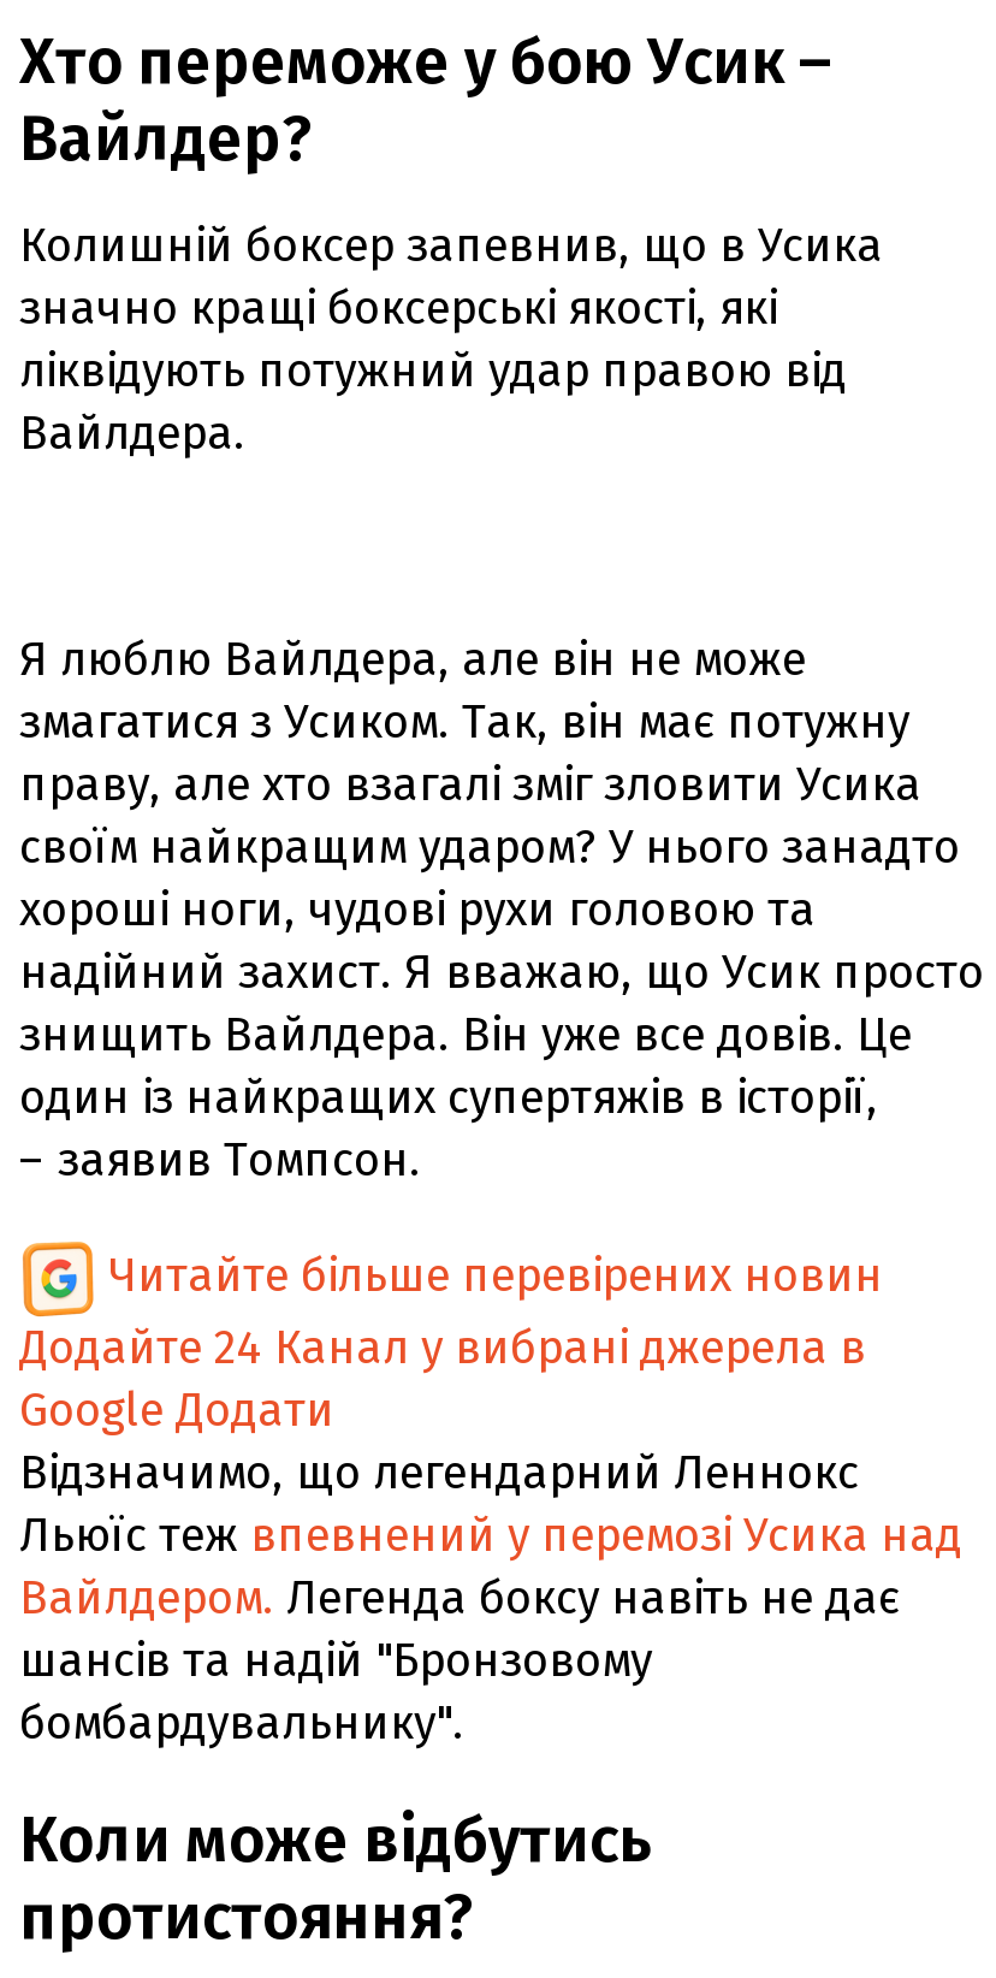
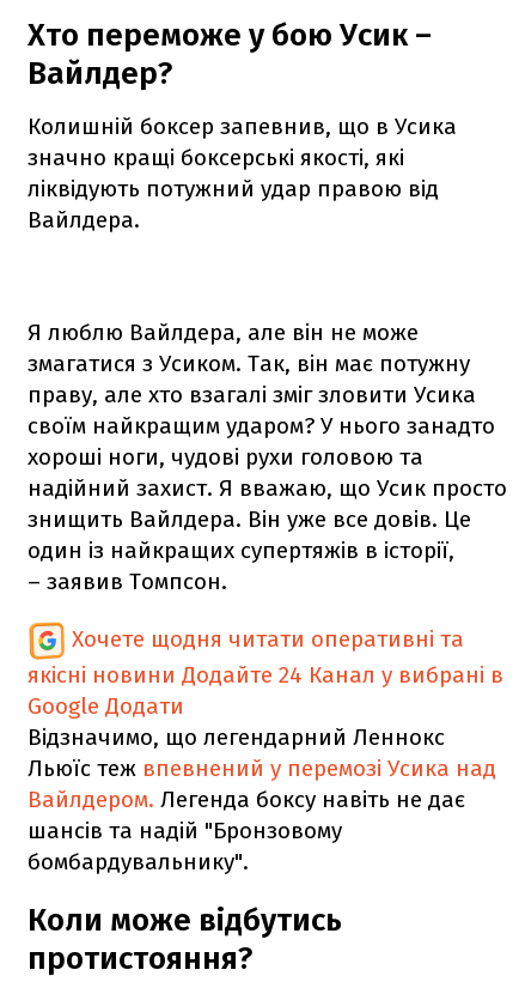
- Читайте більше перевірених новин
- Додайте 24 Канал у вибрані джерела в
+ Хочете щодня читати оперативні та
+ якісні новини Додайте 24 Канал у вибрані в
